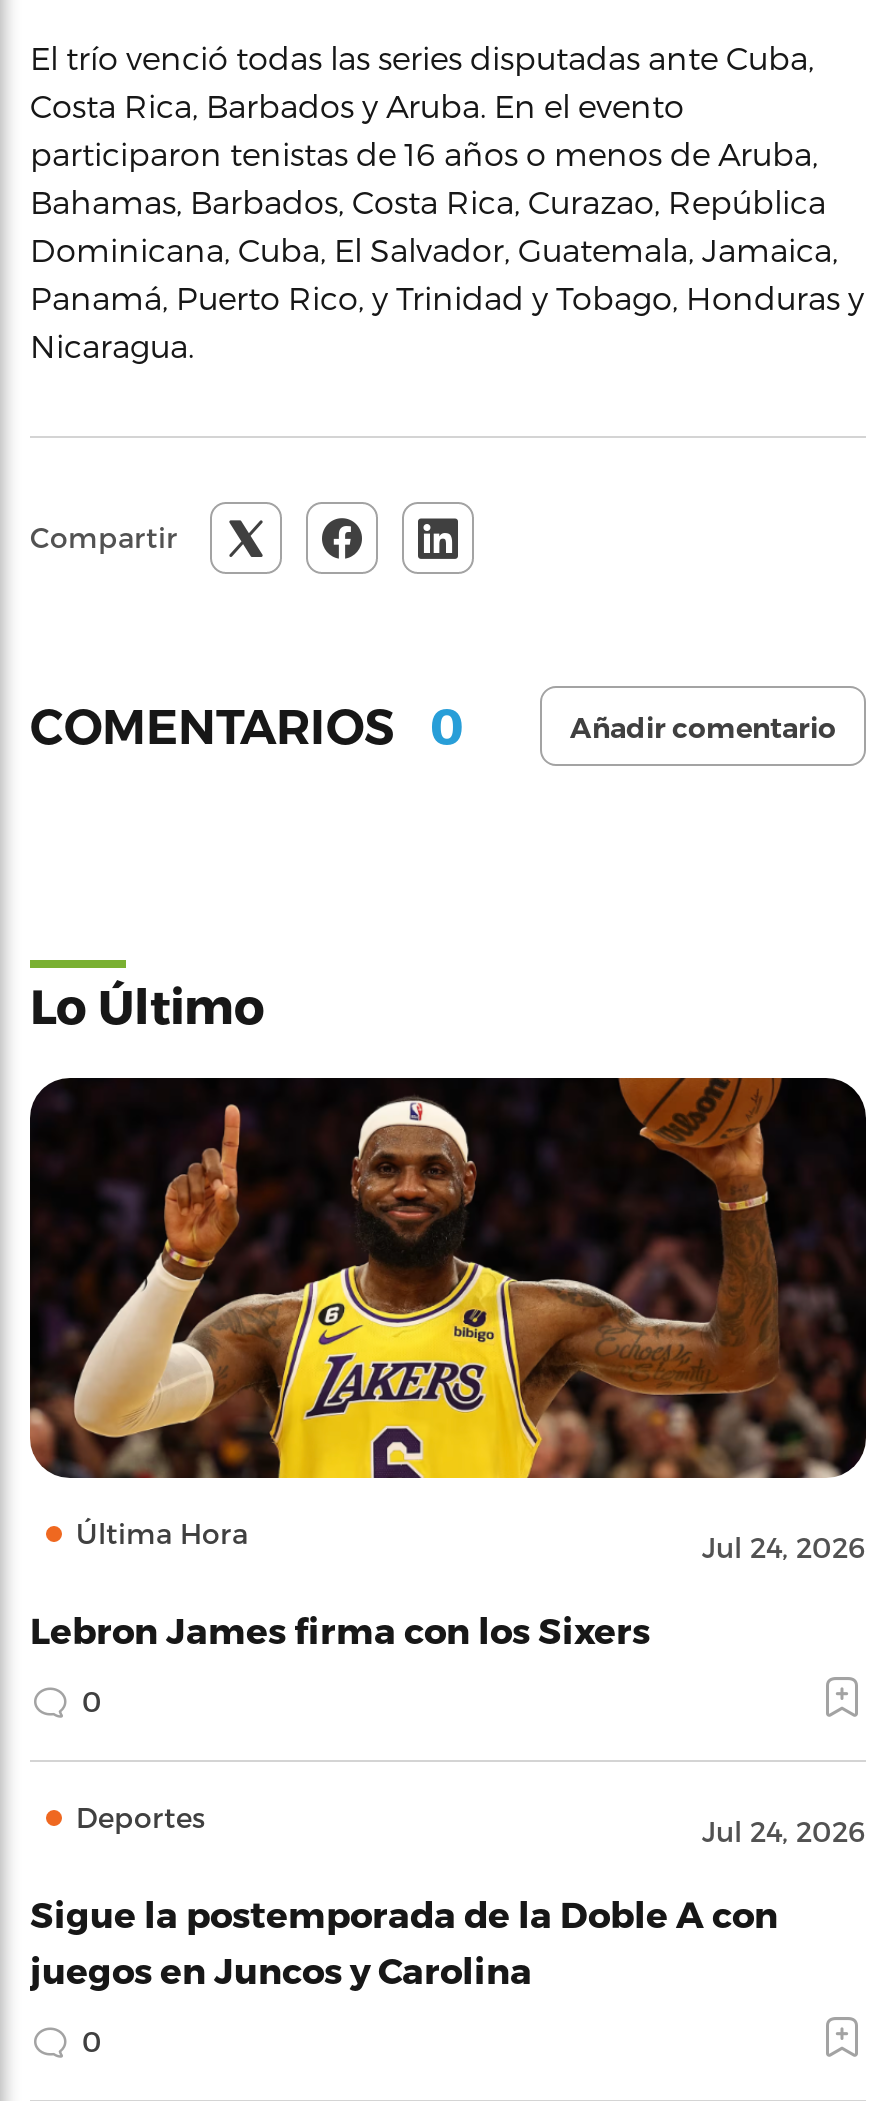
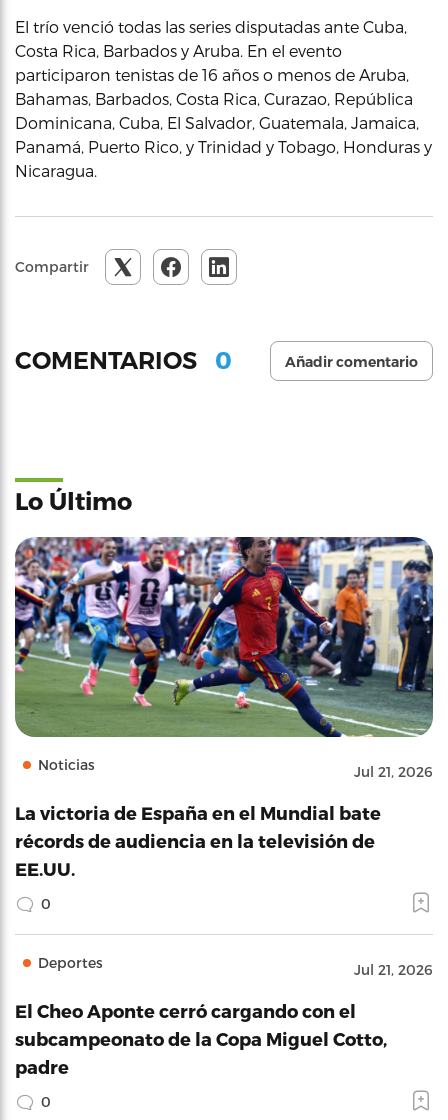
- [image]
- Última Hora
- Jul 24, 2026
+ [image]
+ Noticias
+ Jul 21, 2026

- Lebron James firma con los Sixers
+ La victoria de España en el Mundial bate
+ récords de audiencia en la televisión de
+ EE.UU.

- Jul 24, 2026
+ Jul 21, 2026

- Sigue la postemporada de la Doble A con
- juegos en Juncos y Carolina
+ El Cheo Aponte cerró cargando con el
+ subcampeonato de la Copa Miguel Cotto,
+ padre
